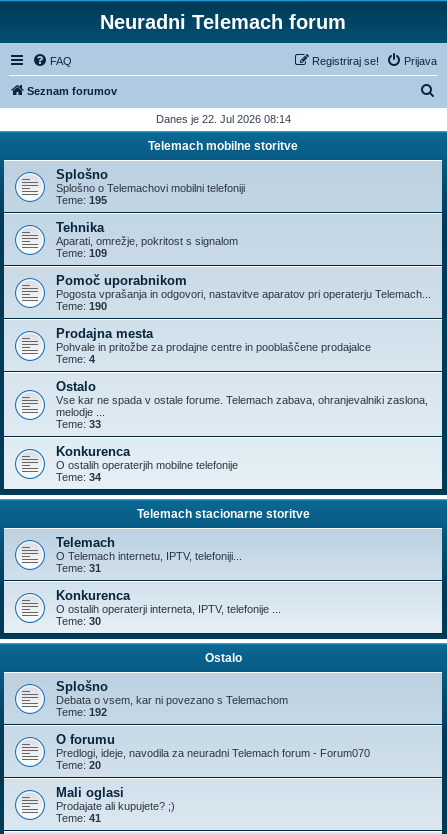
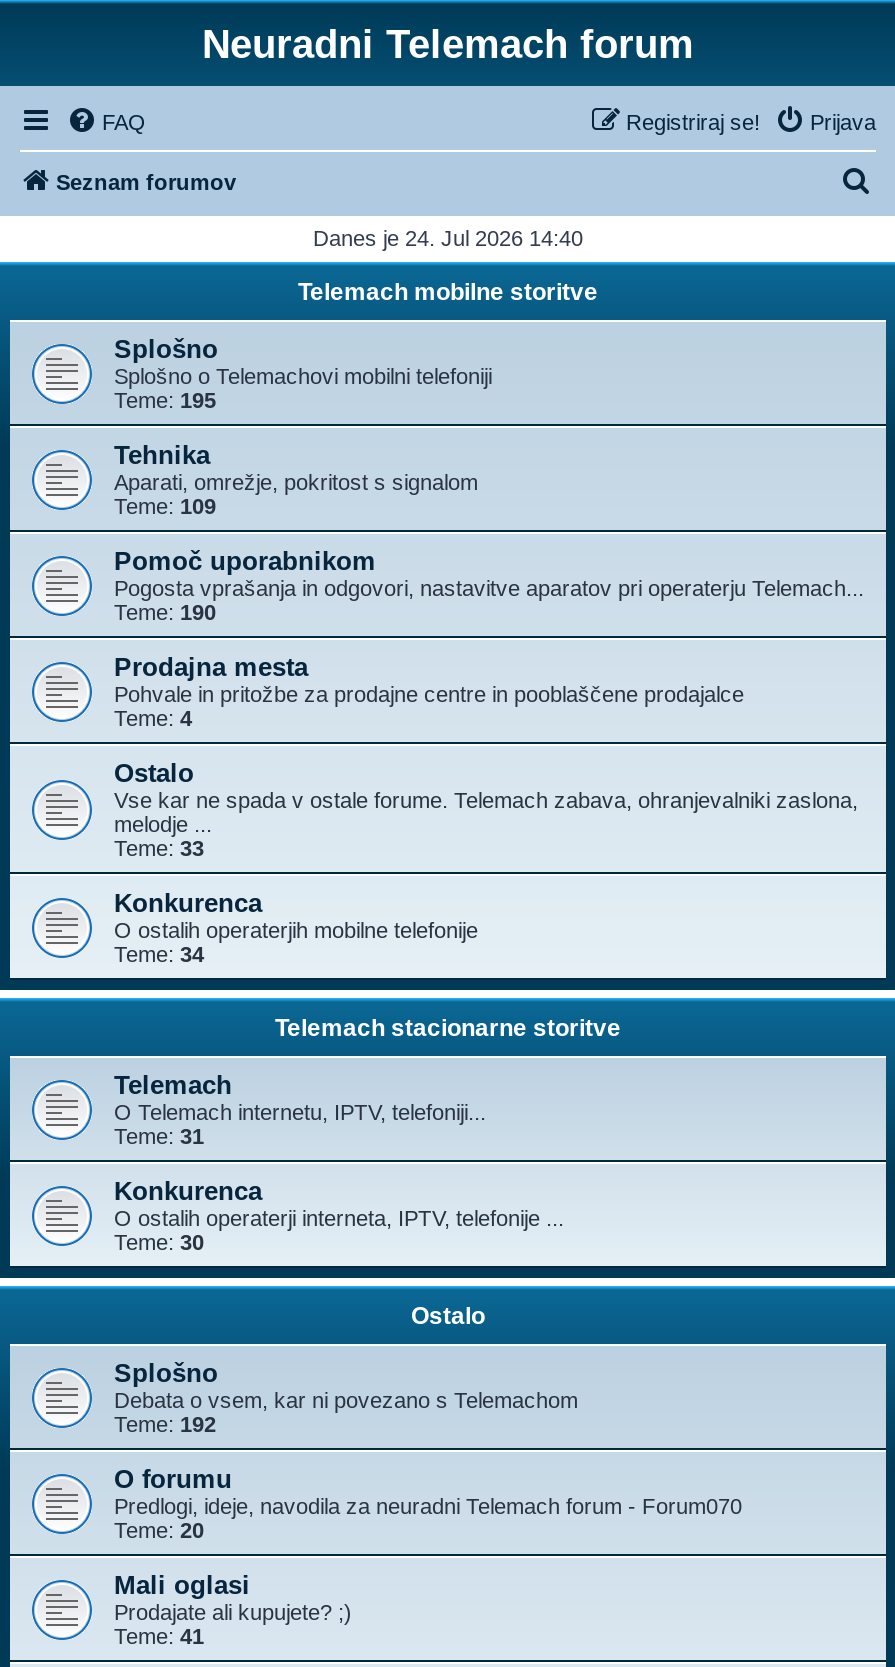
- Danes je 22. Jul 2026 08:14
+ Danes je 24. Jul 2026 14:40
